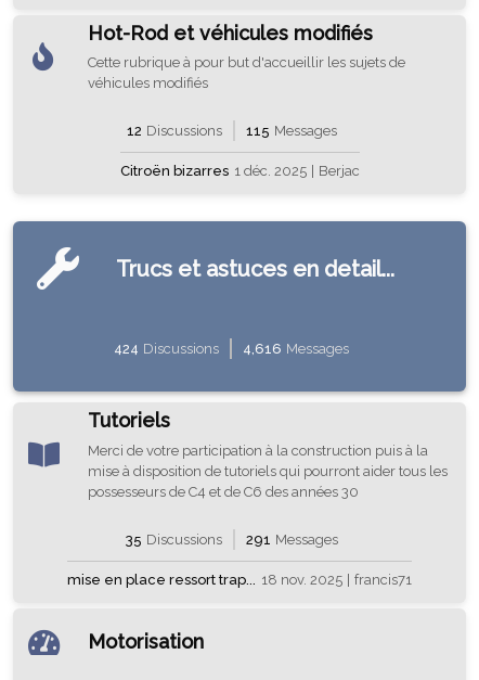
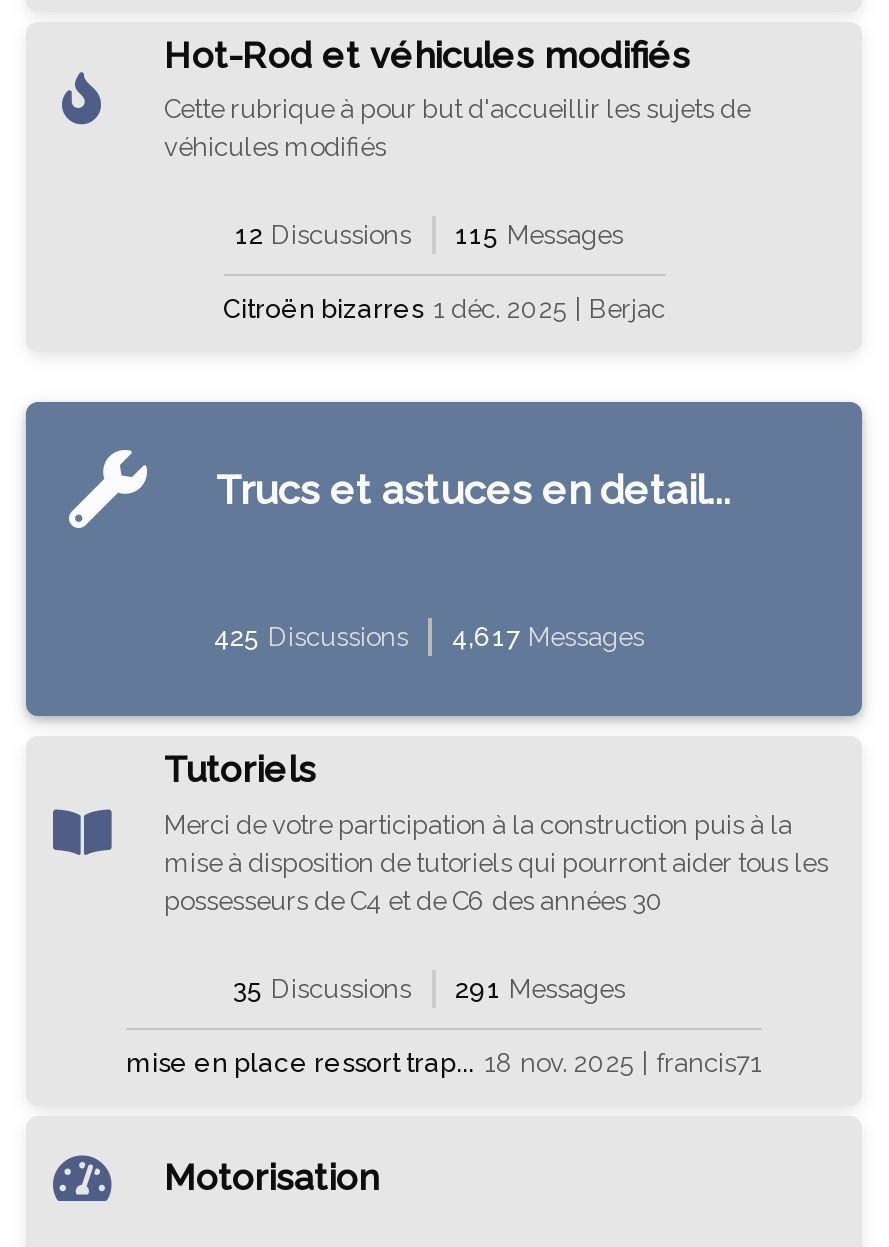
- 424 Discussions
+ 425 Discussions

- 4,616 Messages
+ 4,617 Messages
